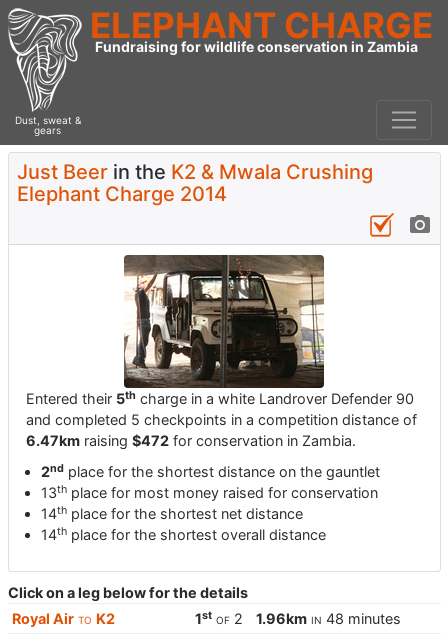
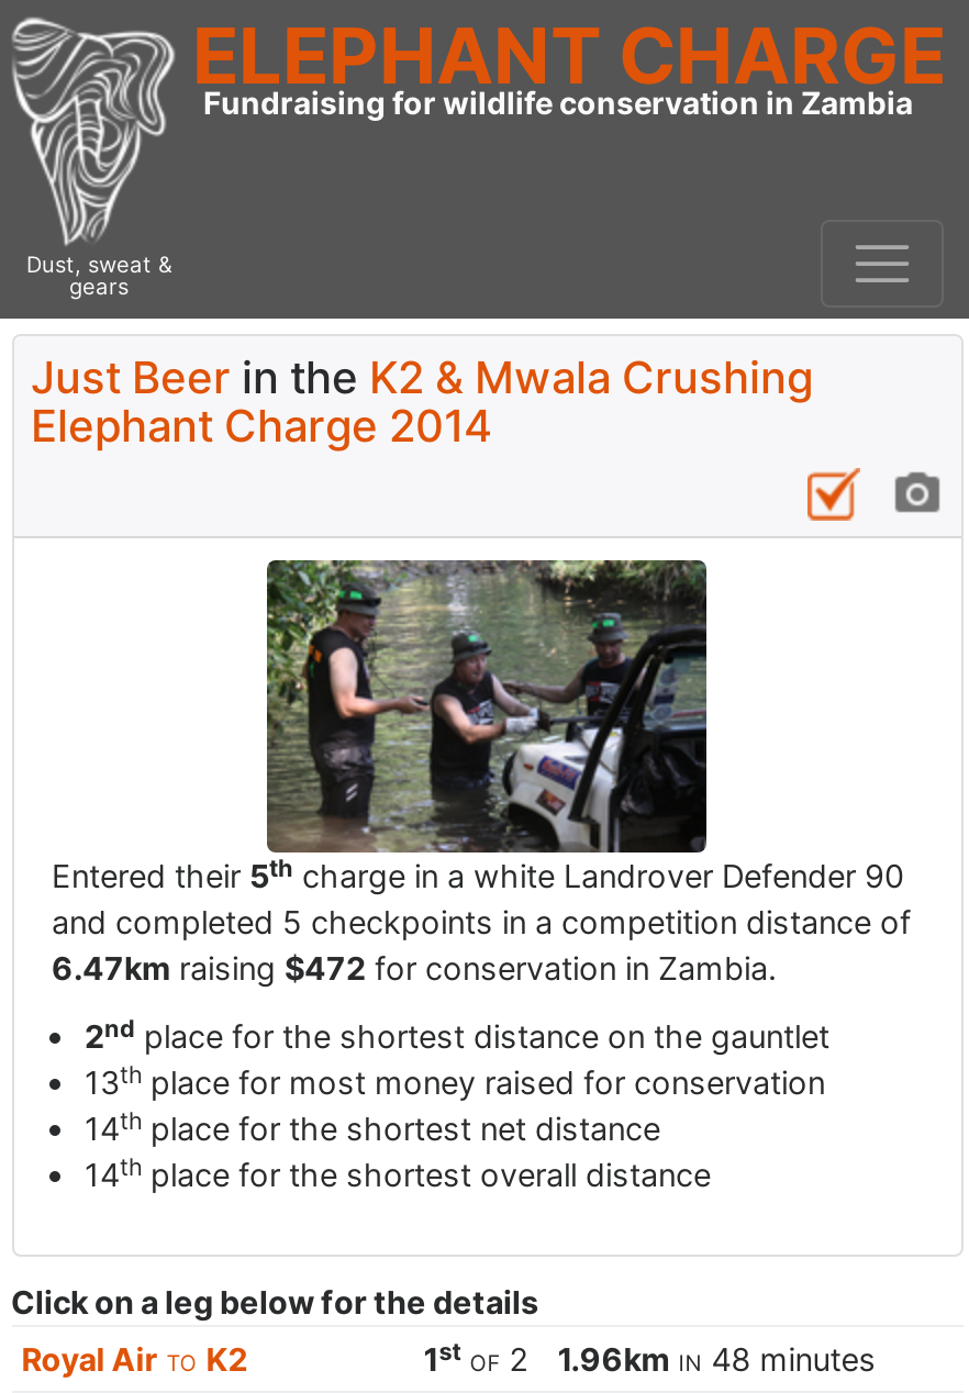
- [image]
+ [image]
